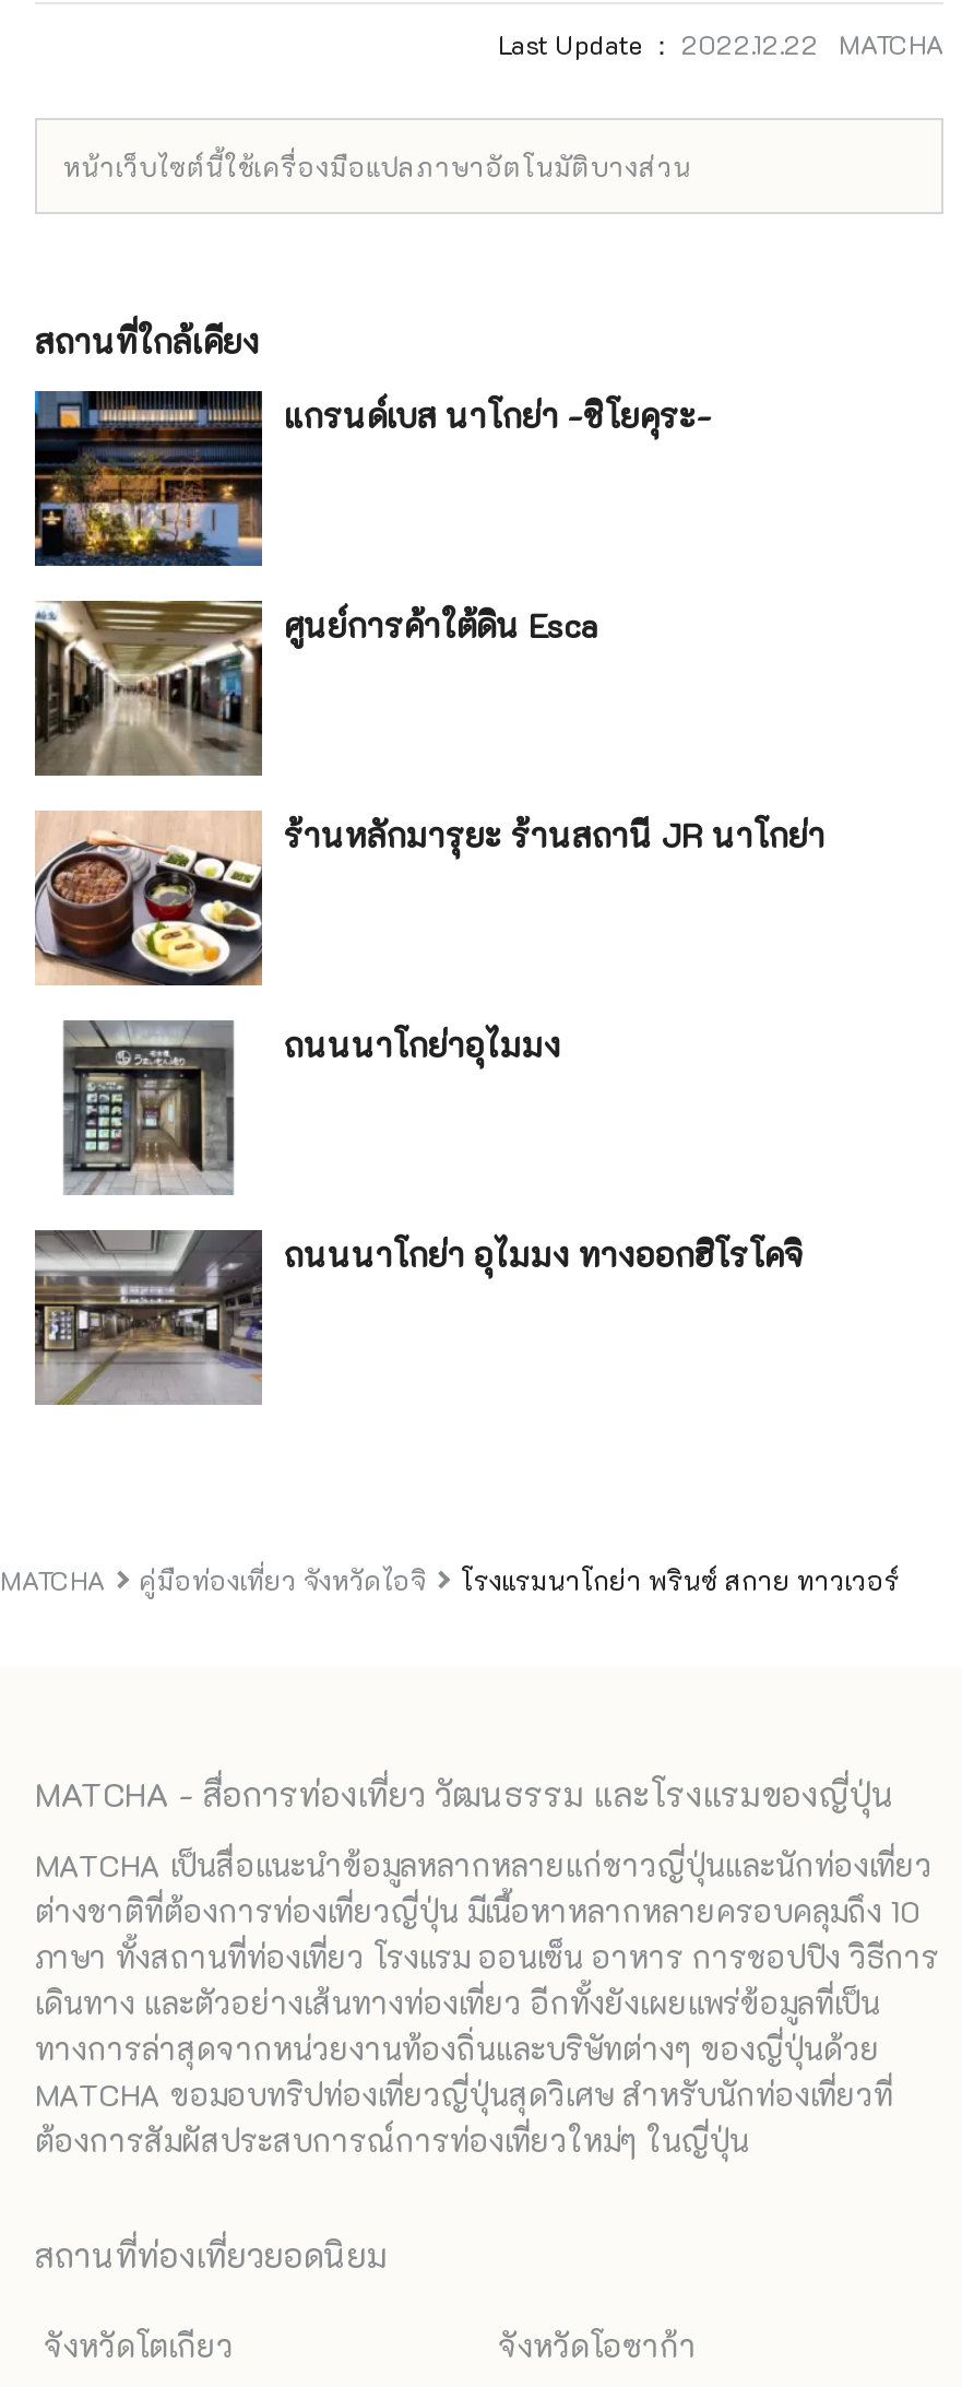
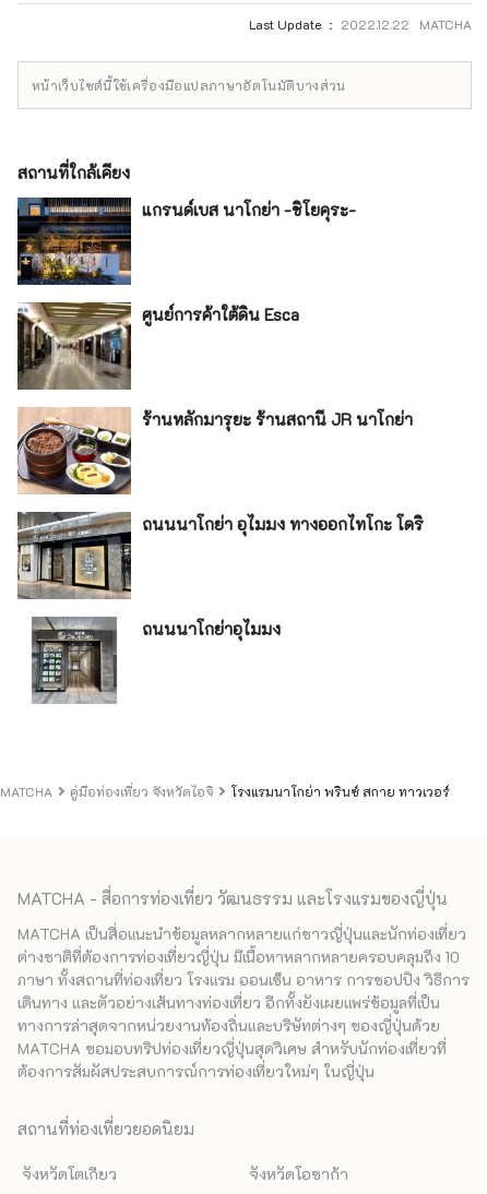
+ [image]
+ ถนนนาโกย่า อุไมมง ทางออกไทโกะ โดริ

moved down: [image] | ถนนนาโกย่าอุไมมง

- [image]
- ถนนนาโกย่า อุไมมง ทางออกฮิโรโคจิ
